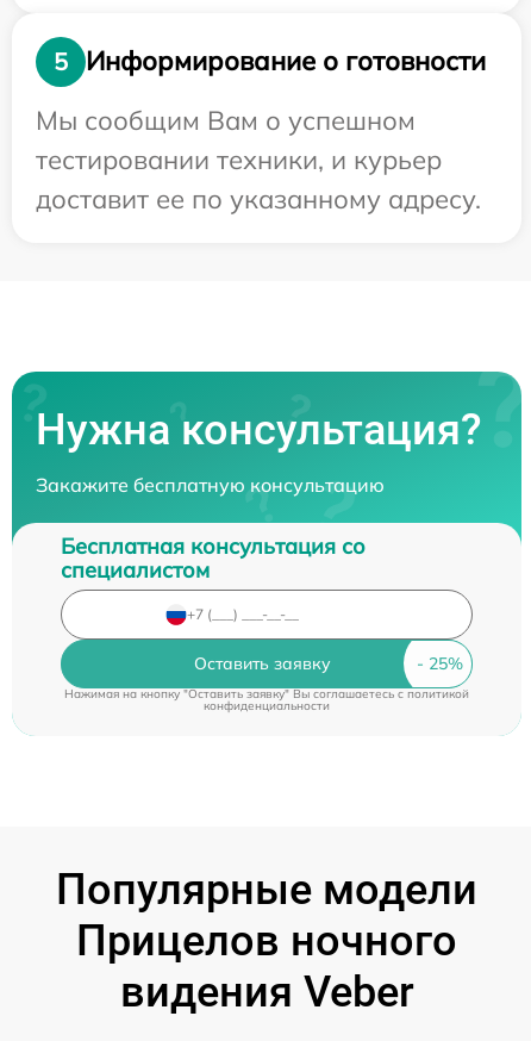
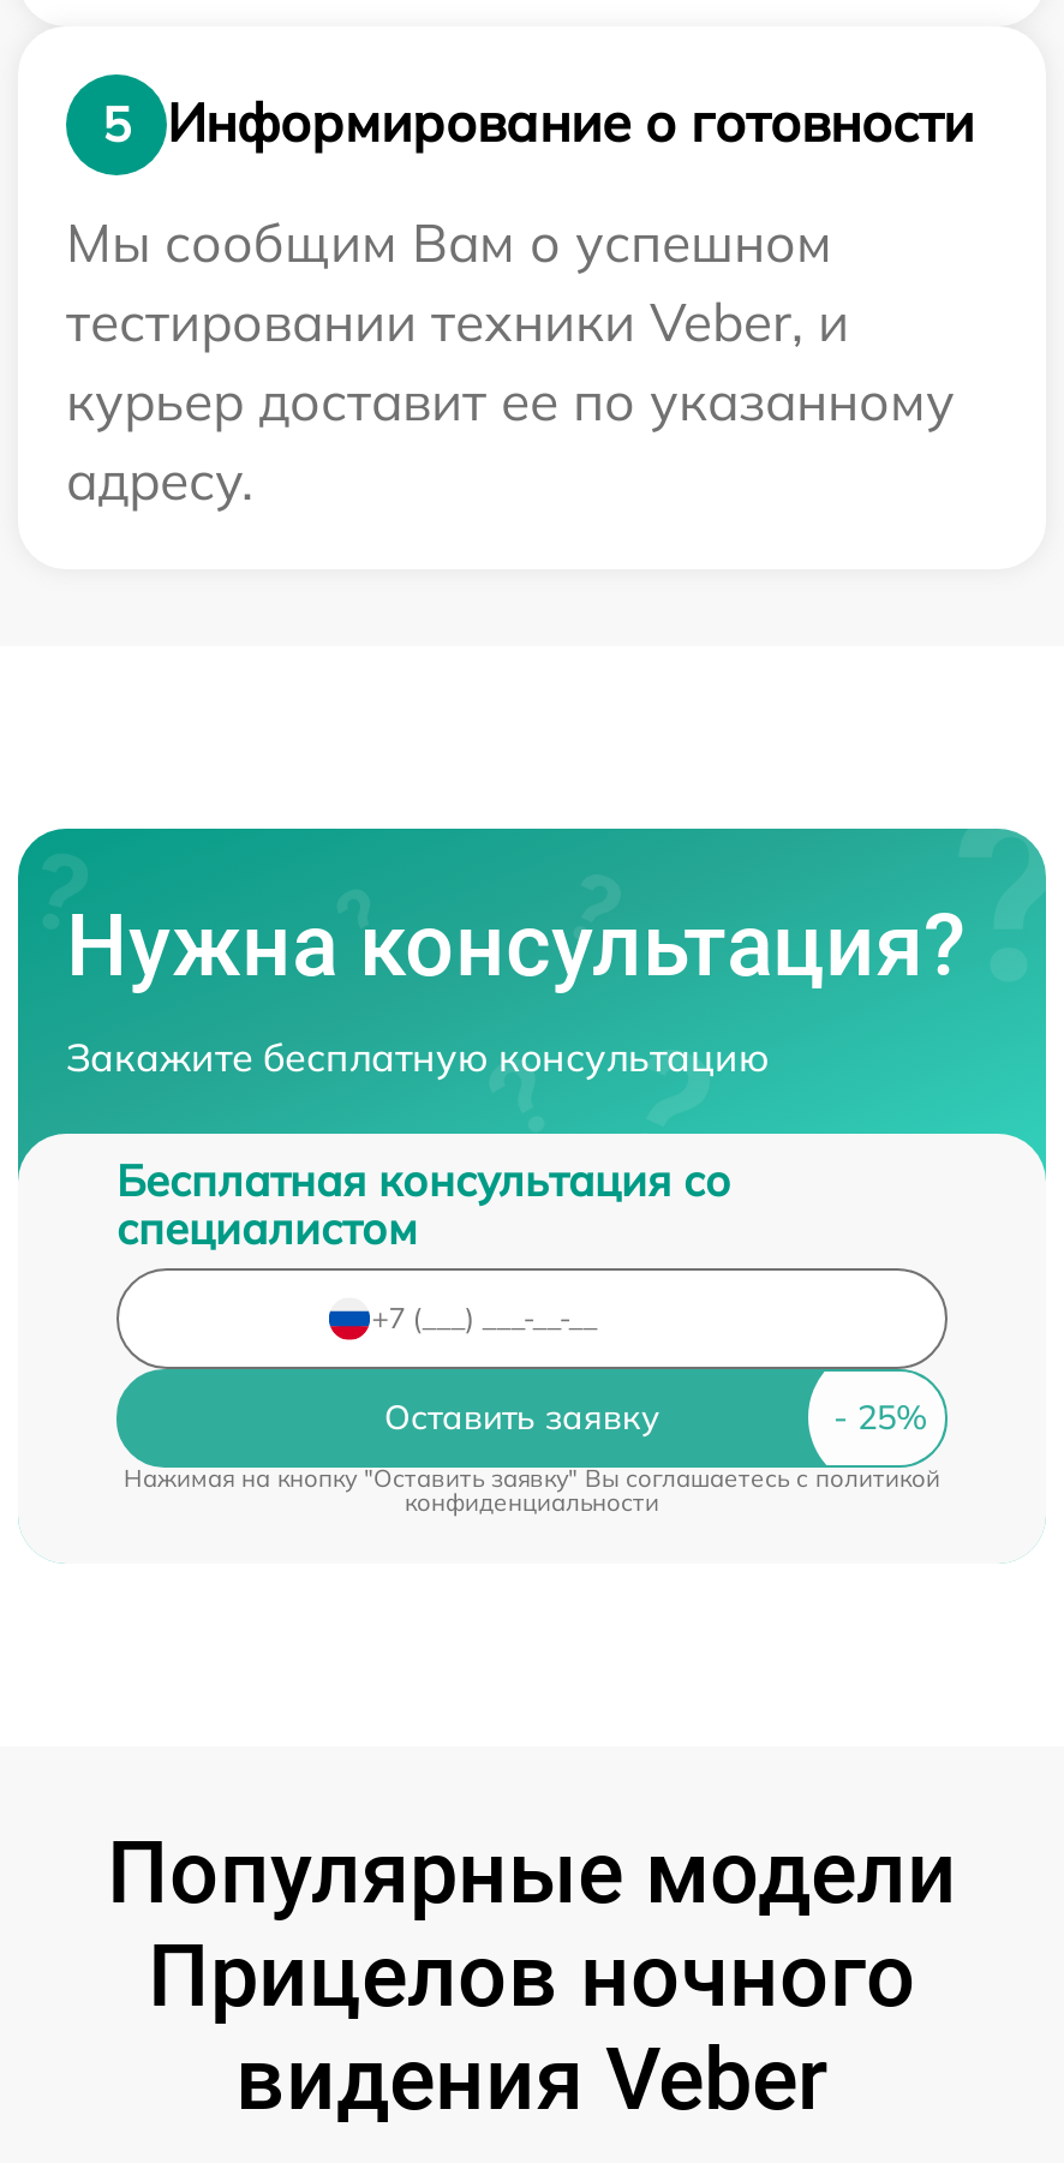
- тестировании техники, и курьер
- доставит ее по указанному адресу.
+ тестировании техники Veber, и
+ курьер доставит ее по указанному
+ адресу.
